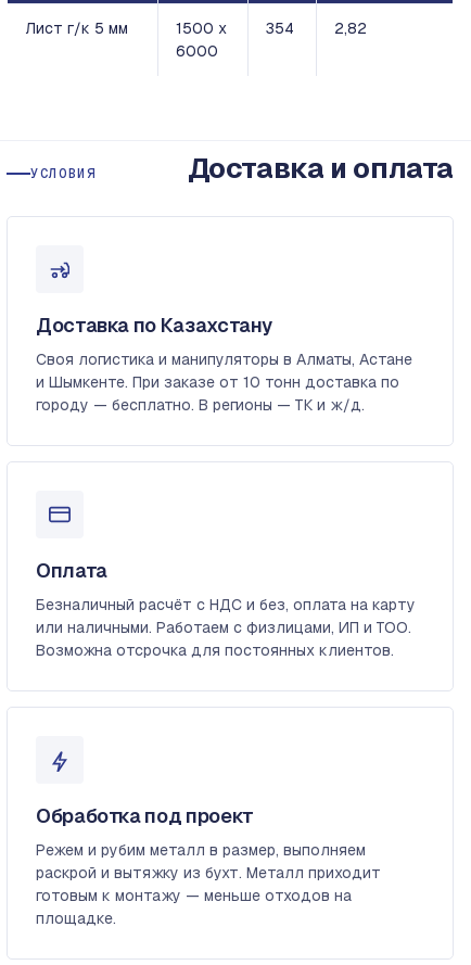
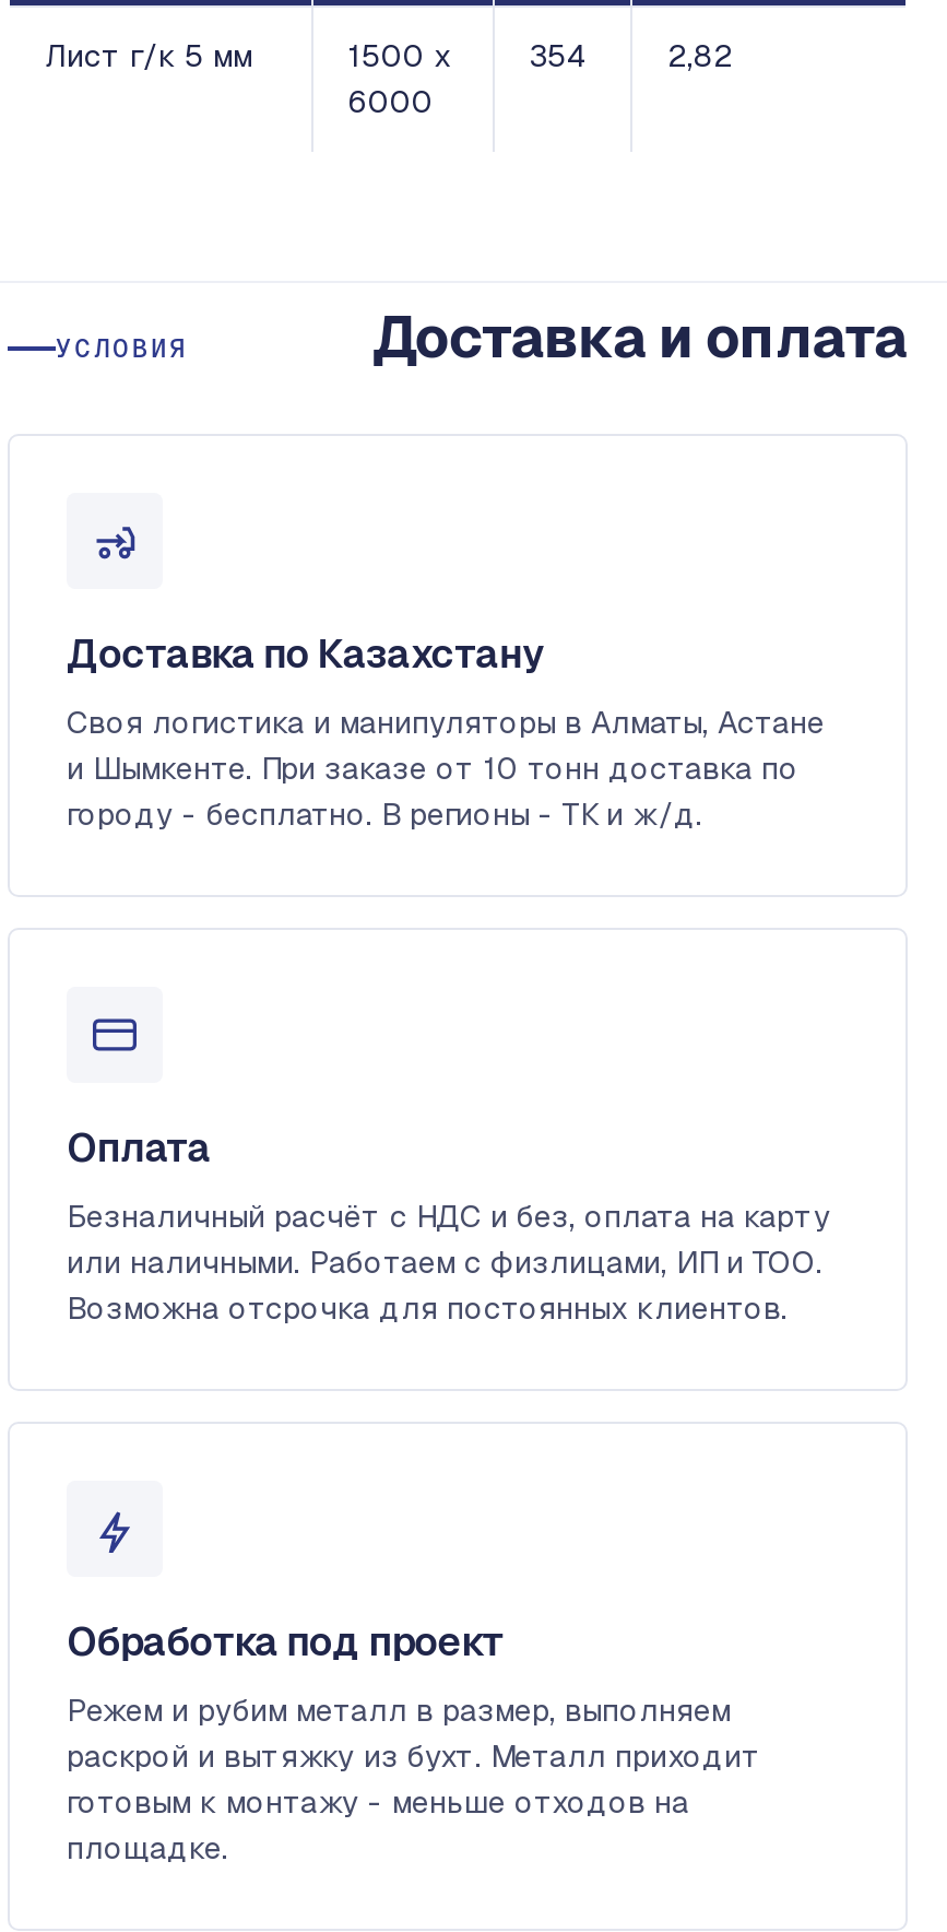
- городу — бесплатно. В регионы — ТК и ж/д.
+ городу - бесплатно. В регионы - ТК и ж/д.

- готовым к монтажу — меньше отходов на
+ готовым к монтажу - меньше отходов на
